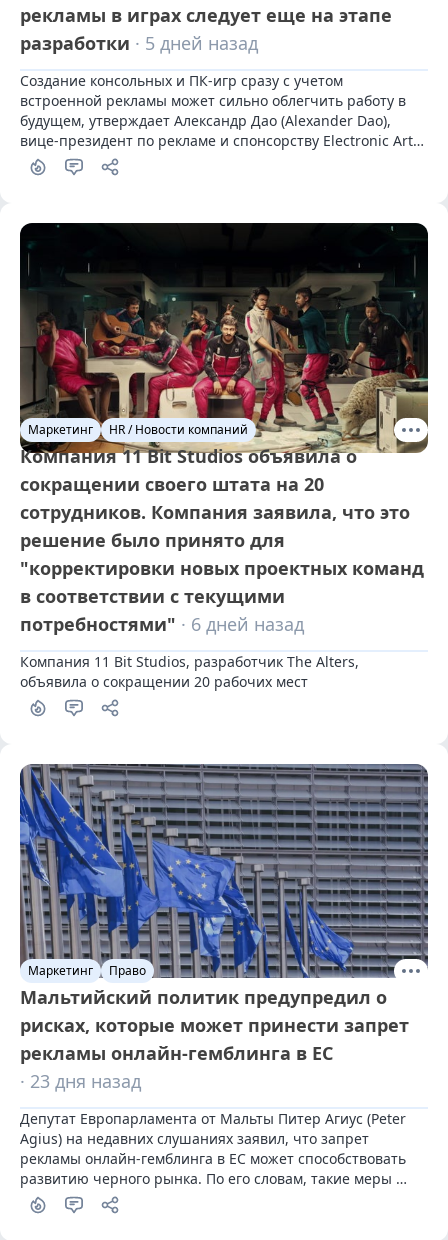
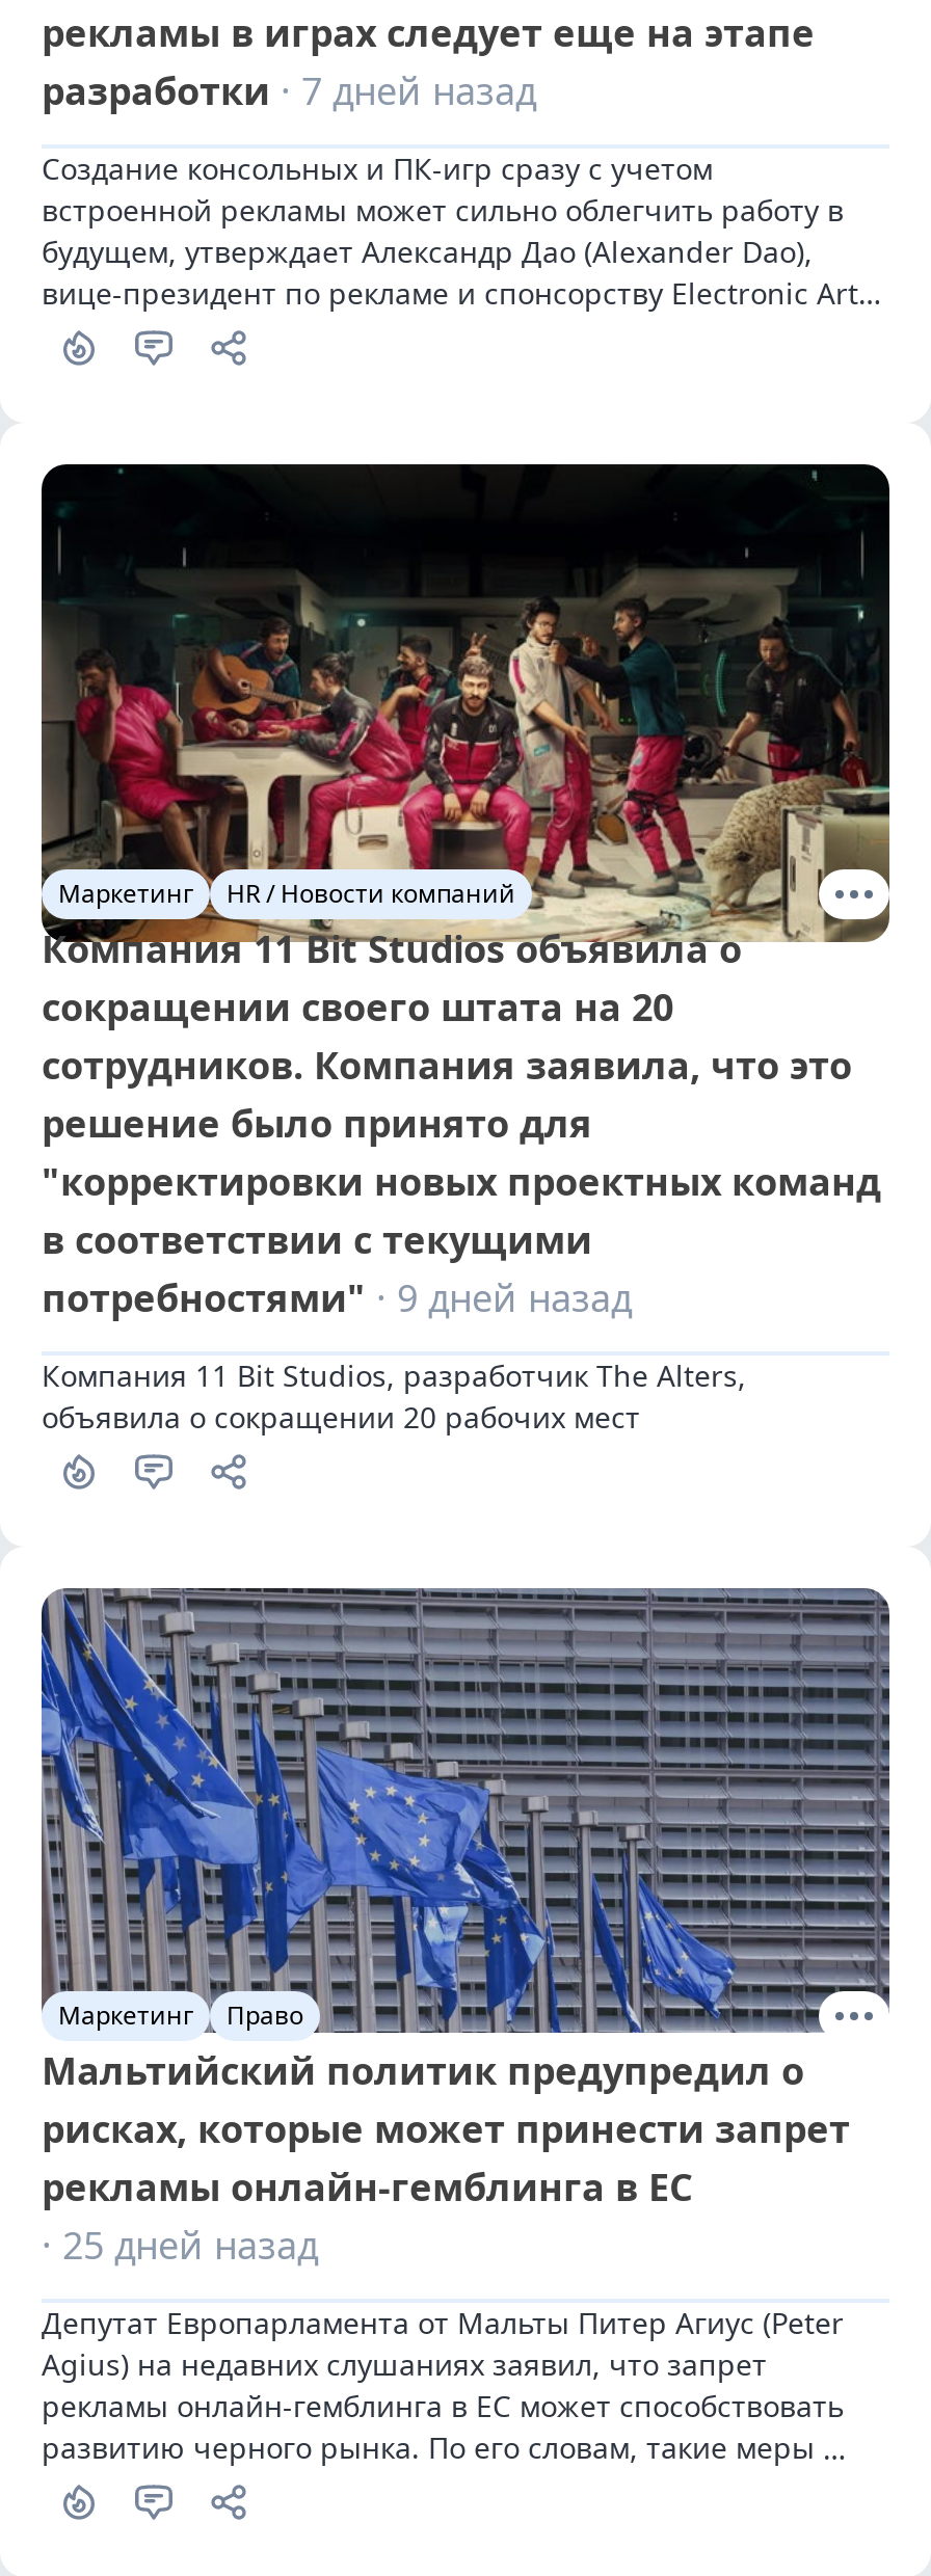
- разработки · 5 дней назад
+ разработки · 7 дней назад

- потребностями" · 6 дней назад
+ потребностями" · 9 дней назад

- · 23 дня назад
+ · 25 дней назад
